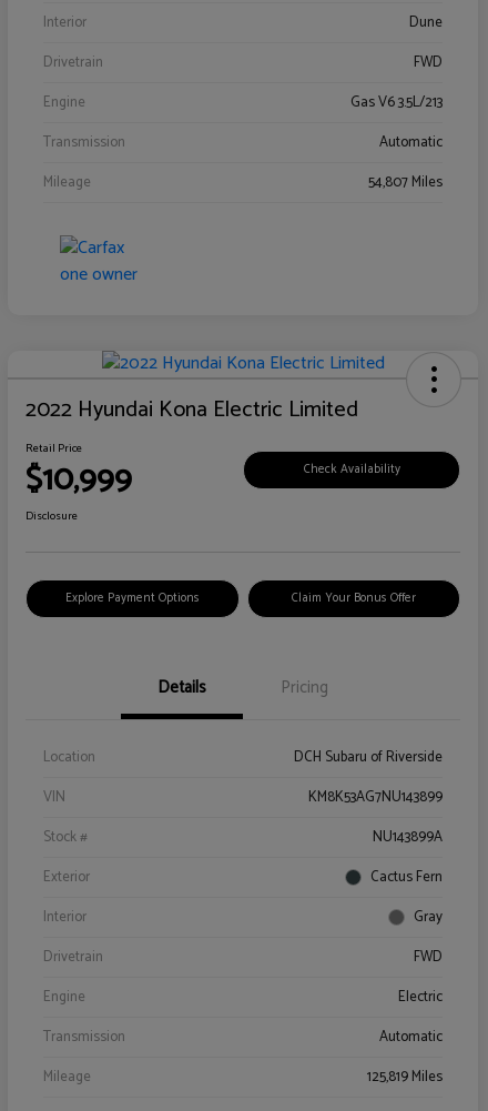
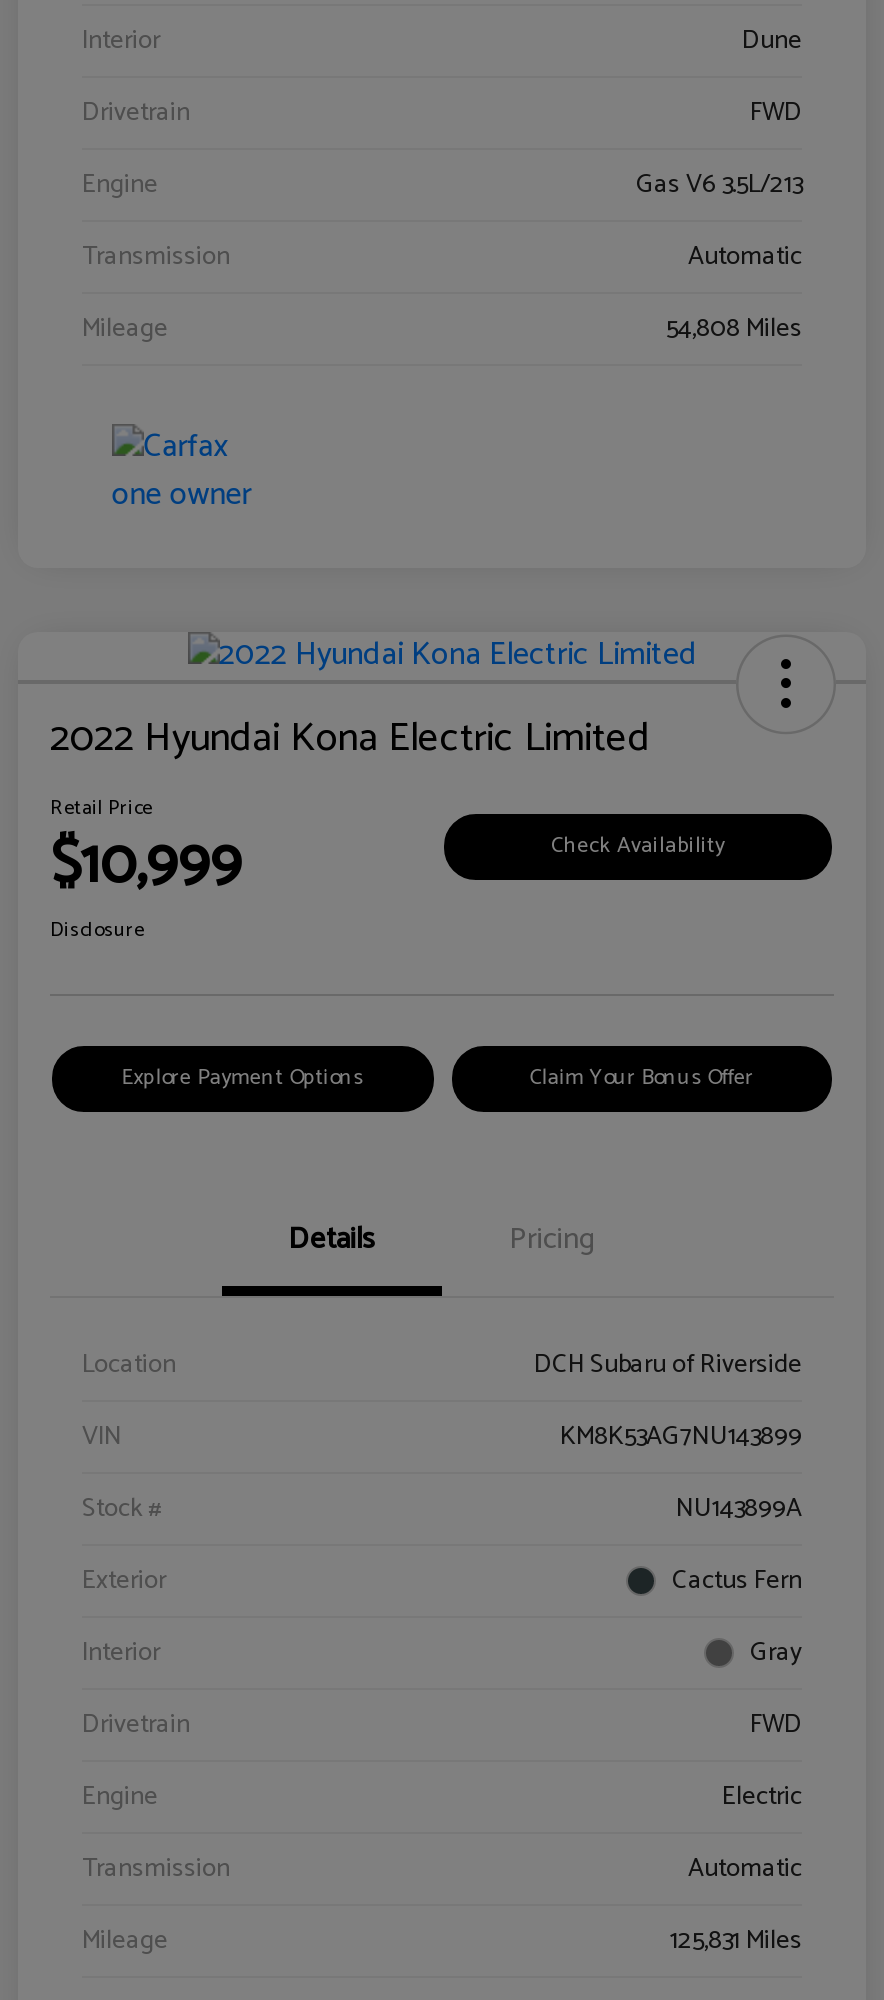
- 54,807 Miles
+ 54,808 Miles

- 125,819 Miles
+ 125,831 Miles
